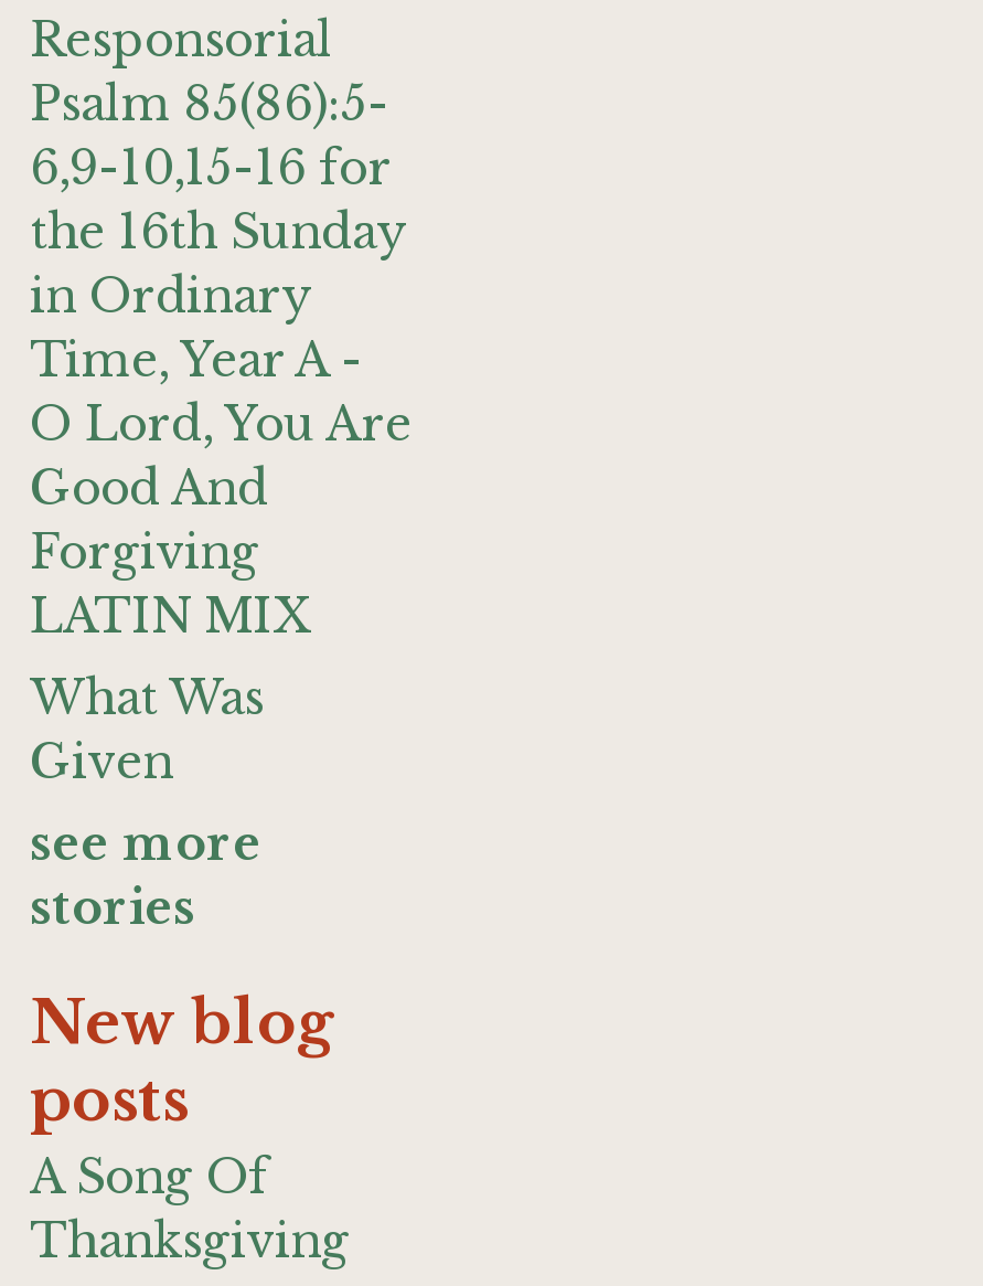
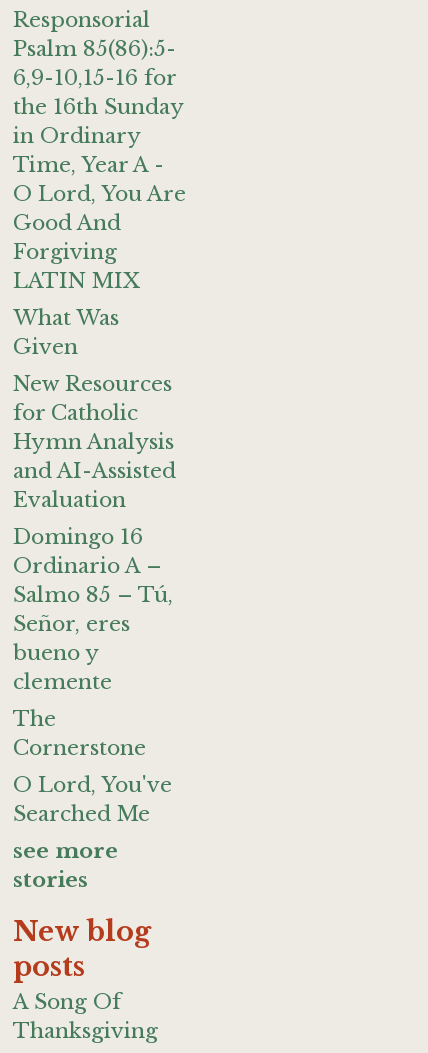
+ New Resources
+ for Catholic
+ Hymn Analysis
+ and AI-Assisted
+ Evaluation
+ Domingo 16
+ Ordinario A –
+ Salmo 85 – Tú,
+ Señor, eres
+ bueno y
+ clemente
+ The
+ Cornerstone
+ O Lord, You've
+ Searched Me
